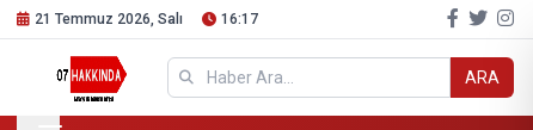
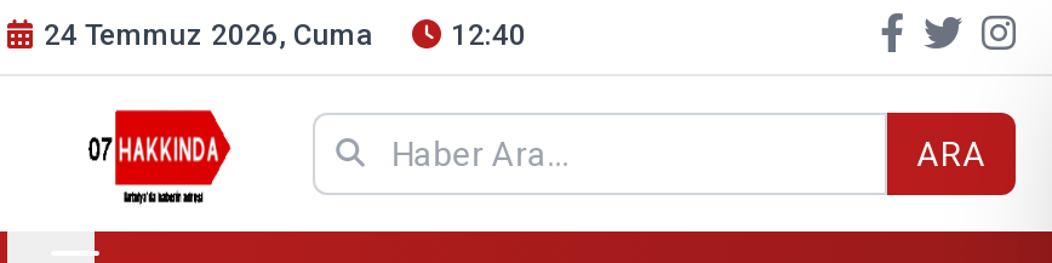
- 21 Temmuz 2026, Salı
+ 24 Temmuz 2026, Cuma

- 16:17
+ 12:40
